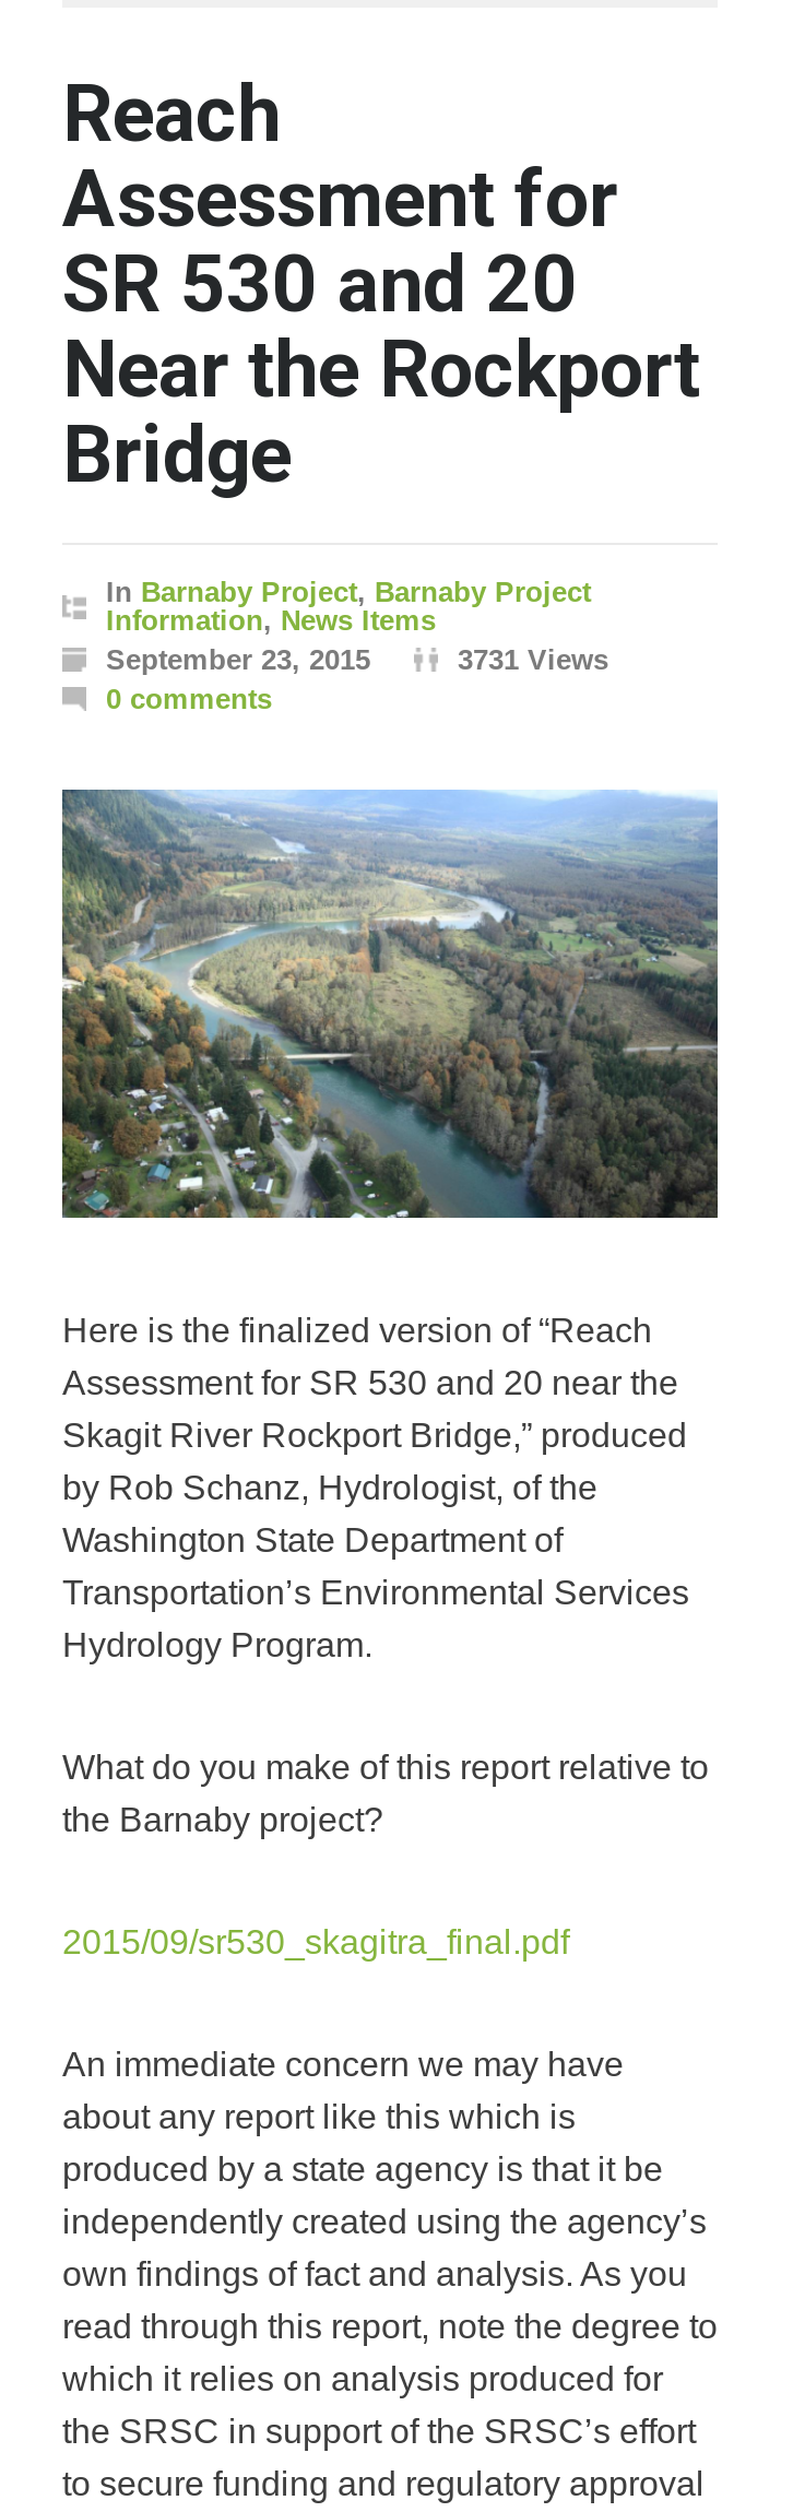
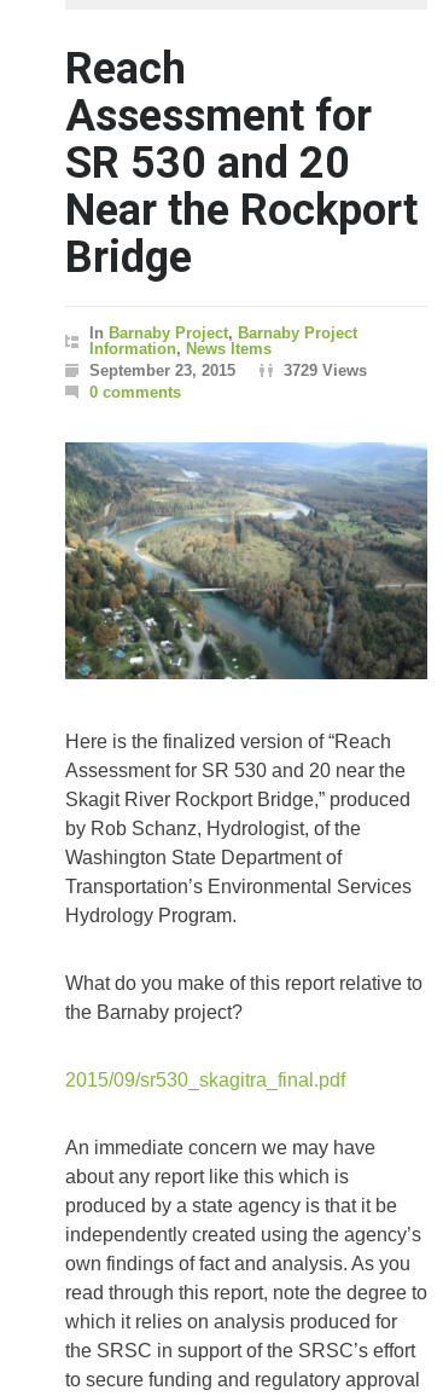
- 3731 Views
+ 3729 Views
